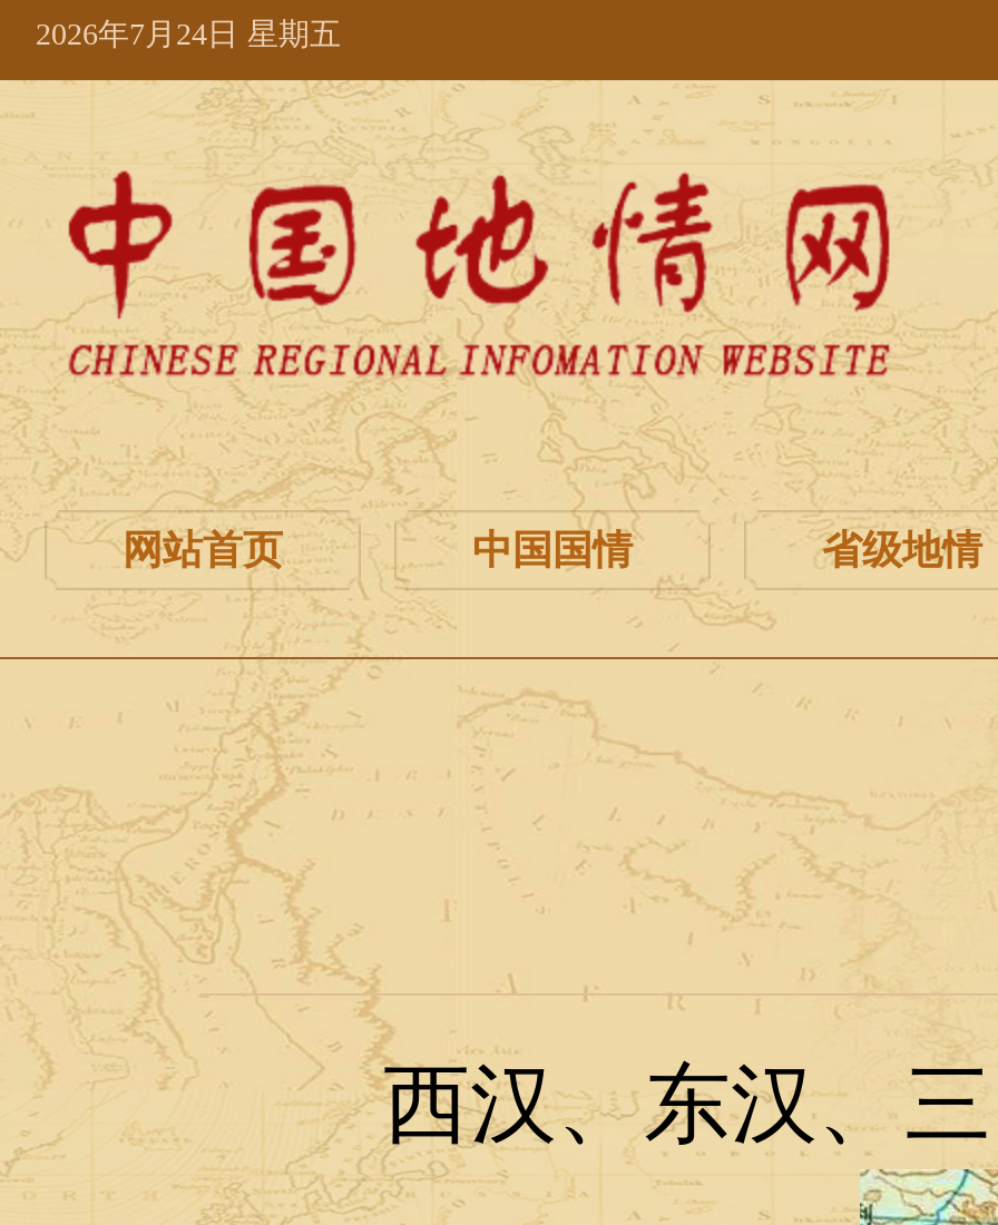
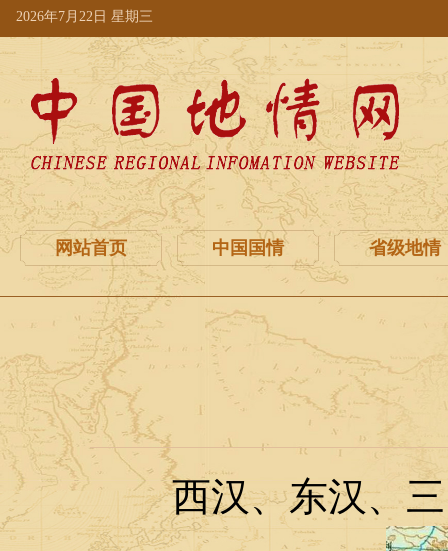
- 2026年7月24日 星期五
+ 2026年7月22日 星期三
